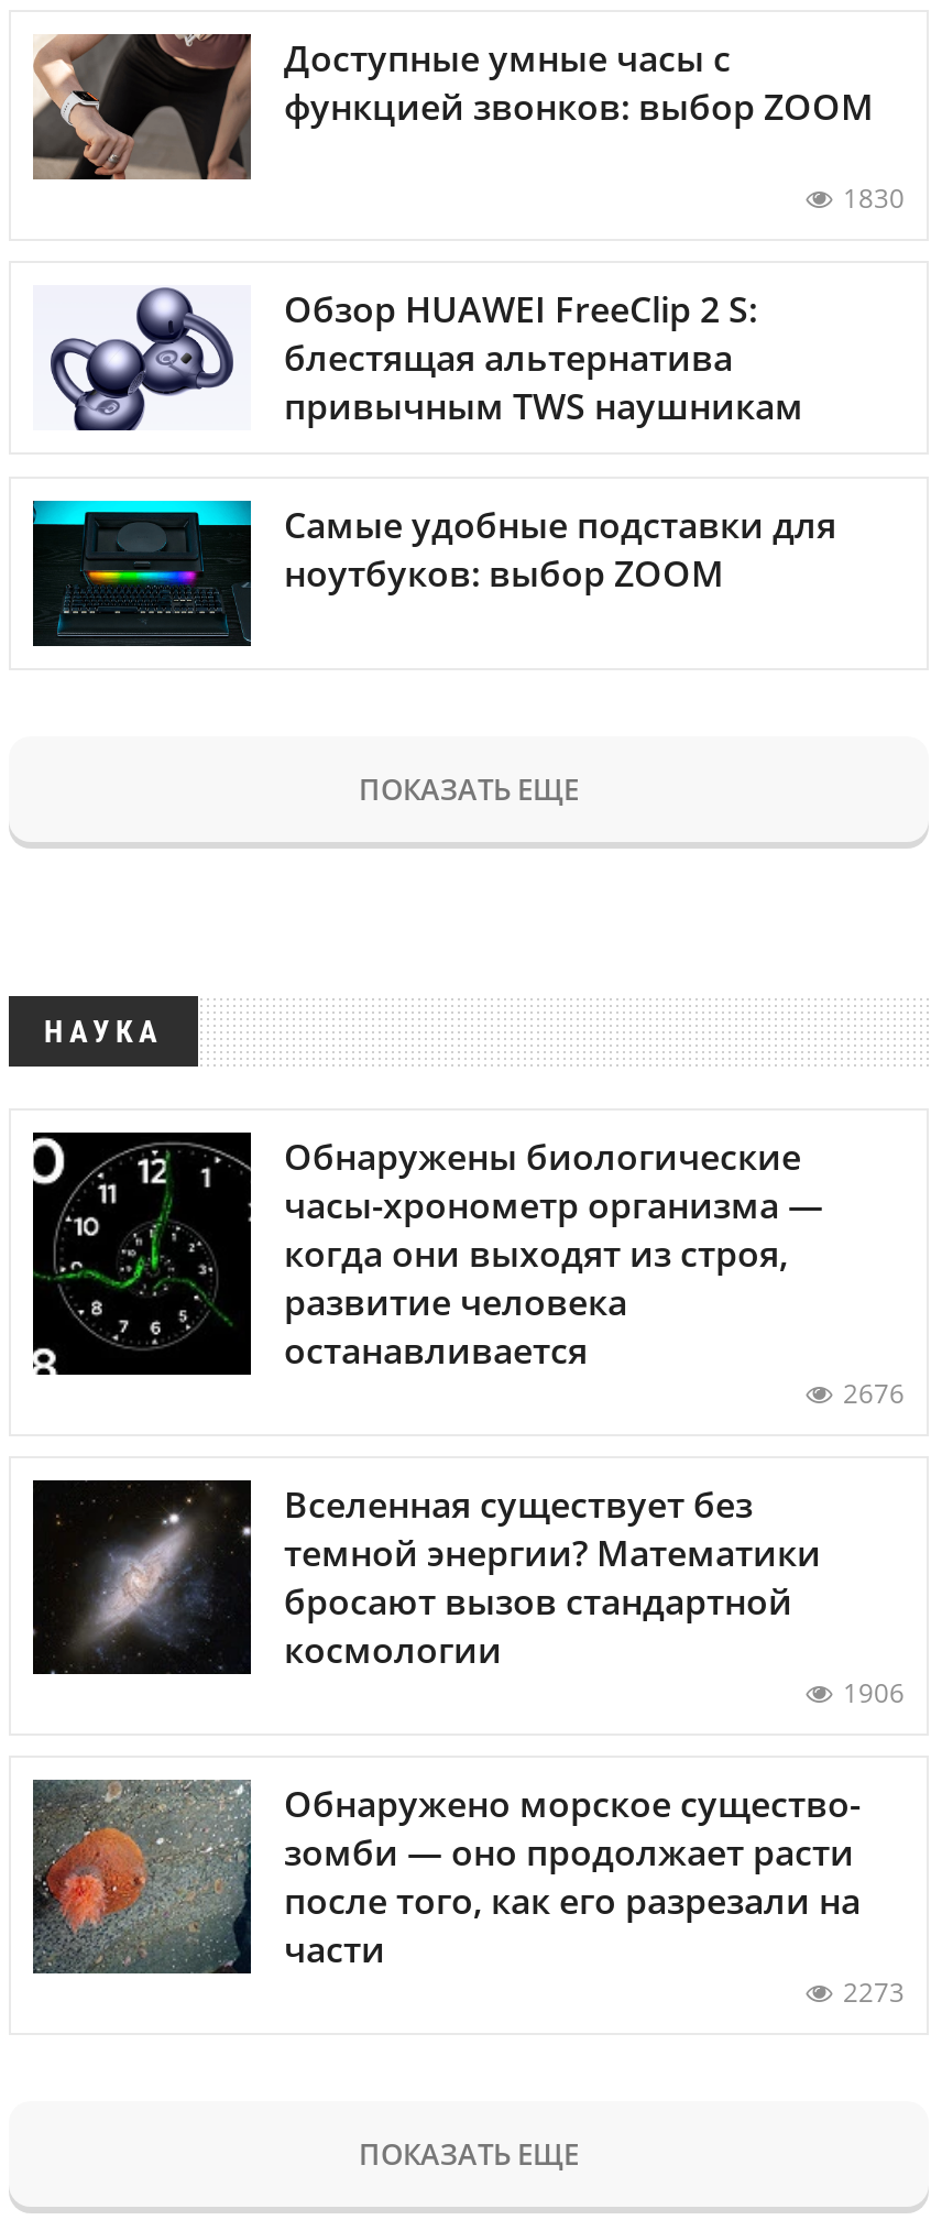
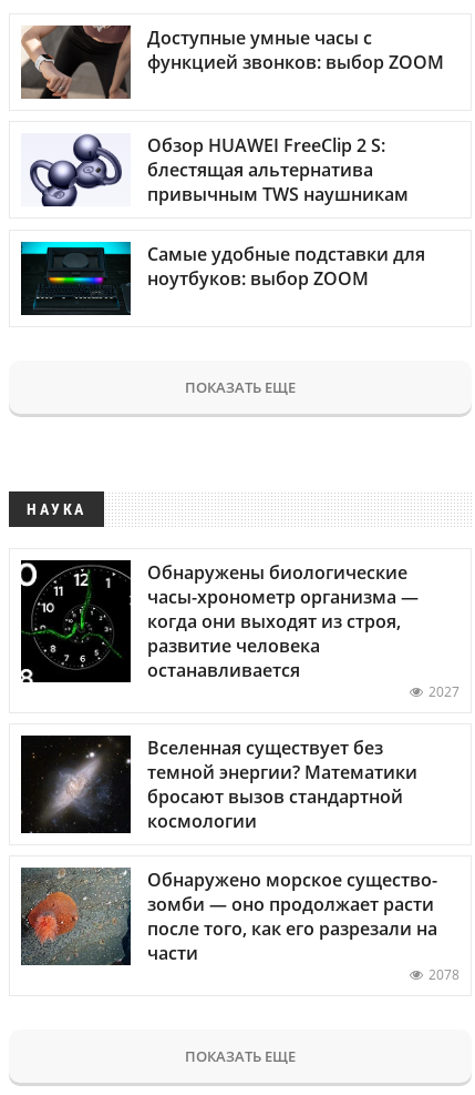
- 1830

- 2676
+ 2027

- 1906

- 2273
+ 2078
